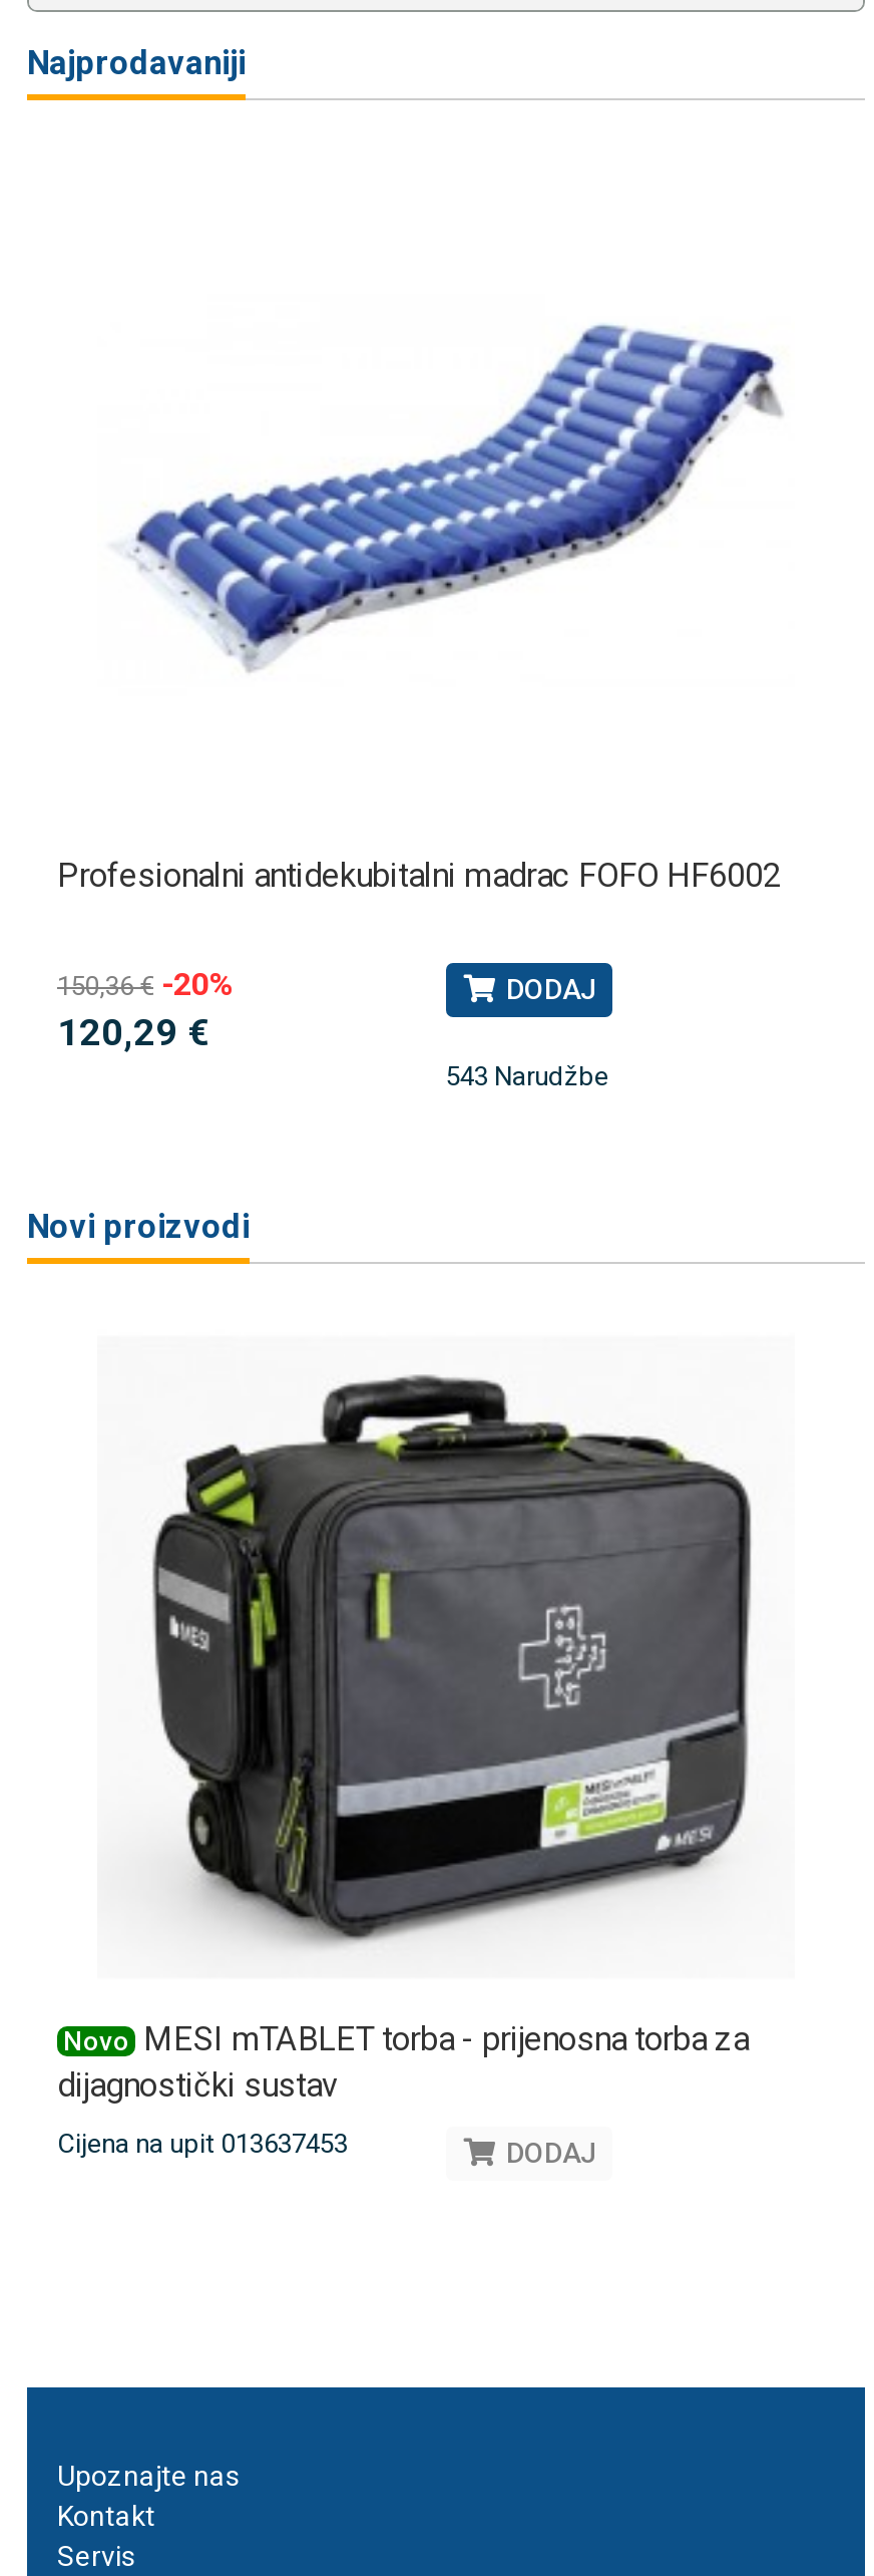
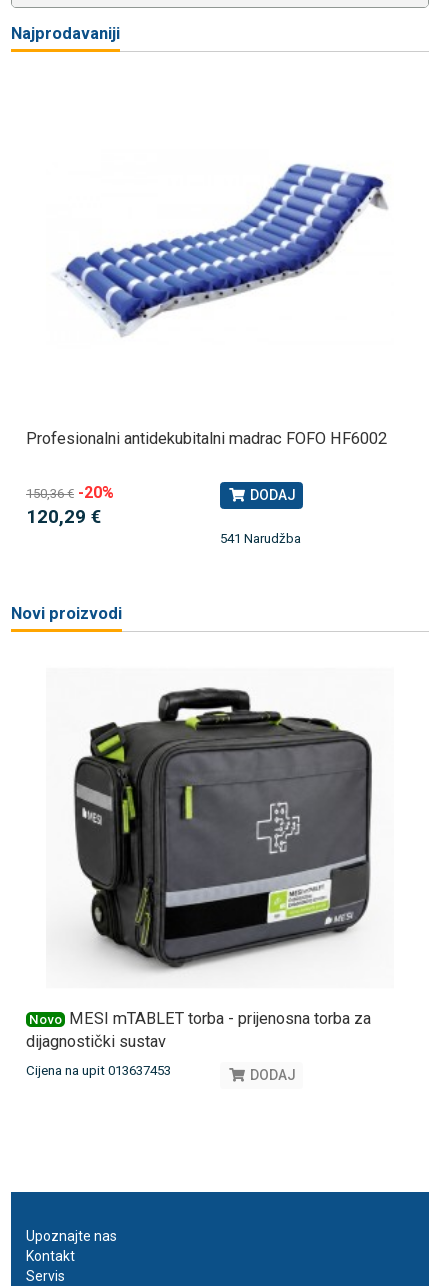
- 543 Narudžbe
+ 541 Narudžba
